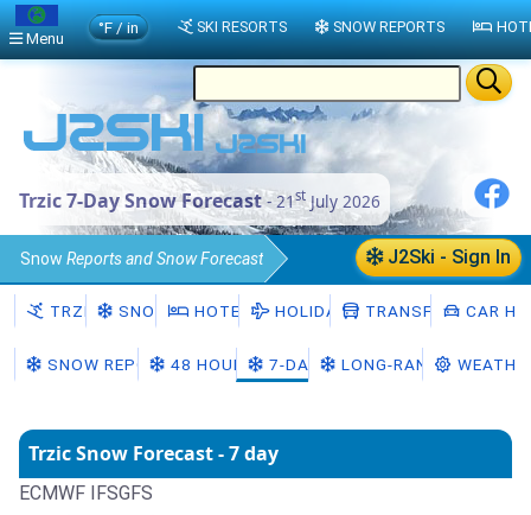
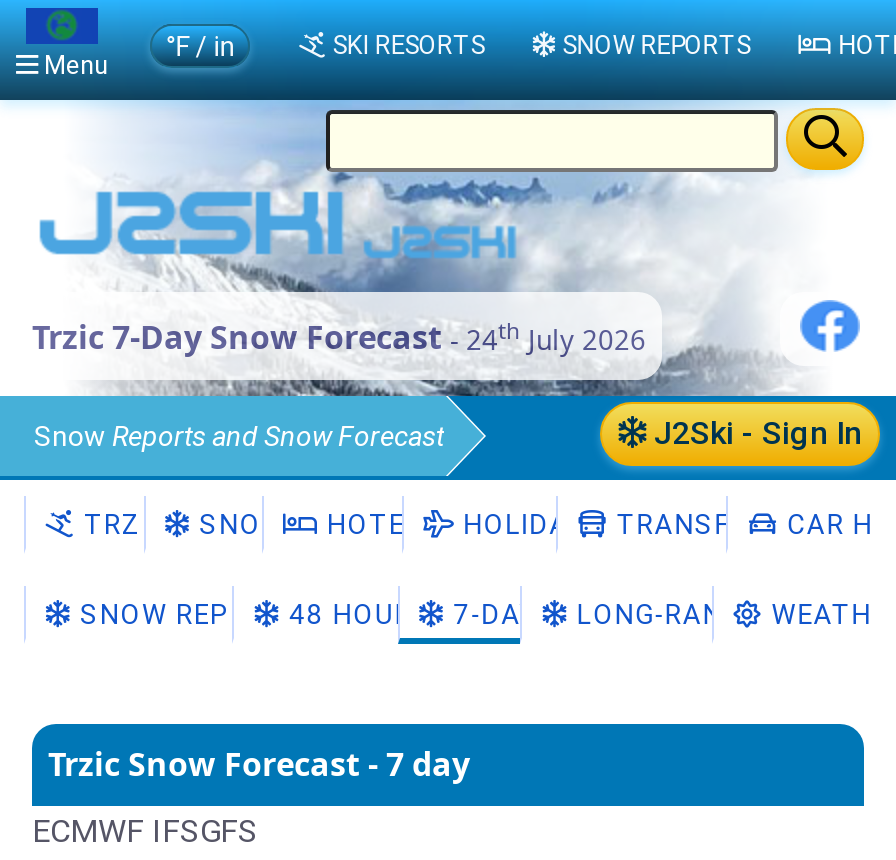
- Trzic 7-Day Snow Forecast - 21st July 2026
+ Trzic 7-Day Snow Forecast - 24th July 2026
